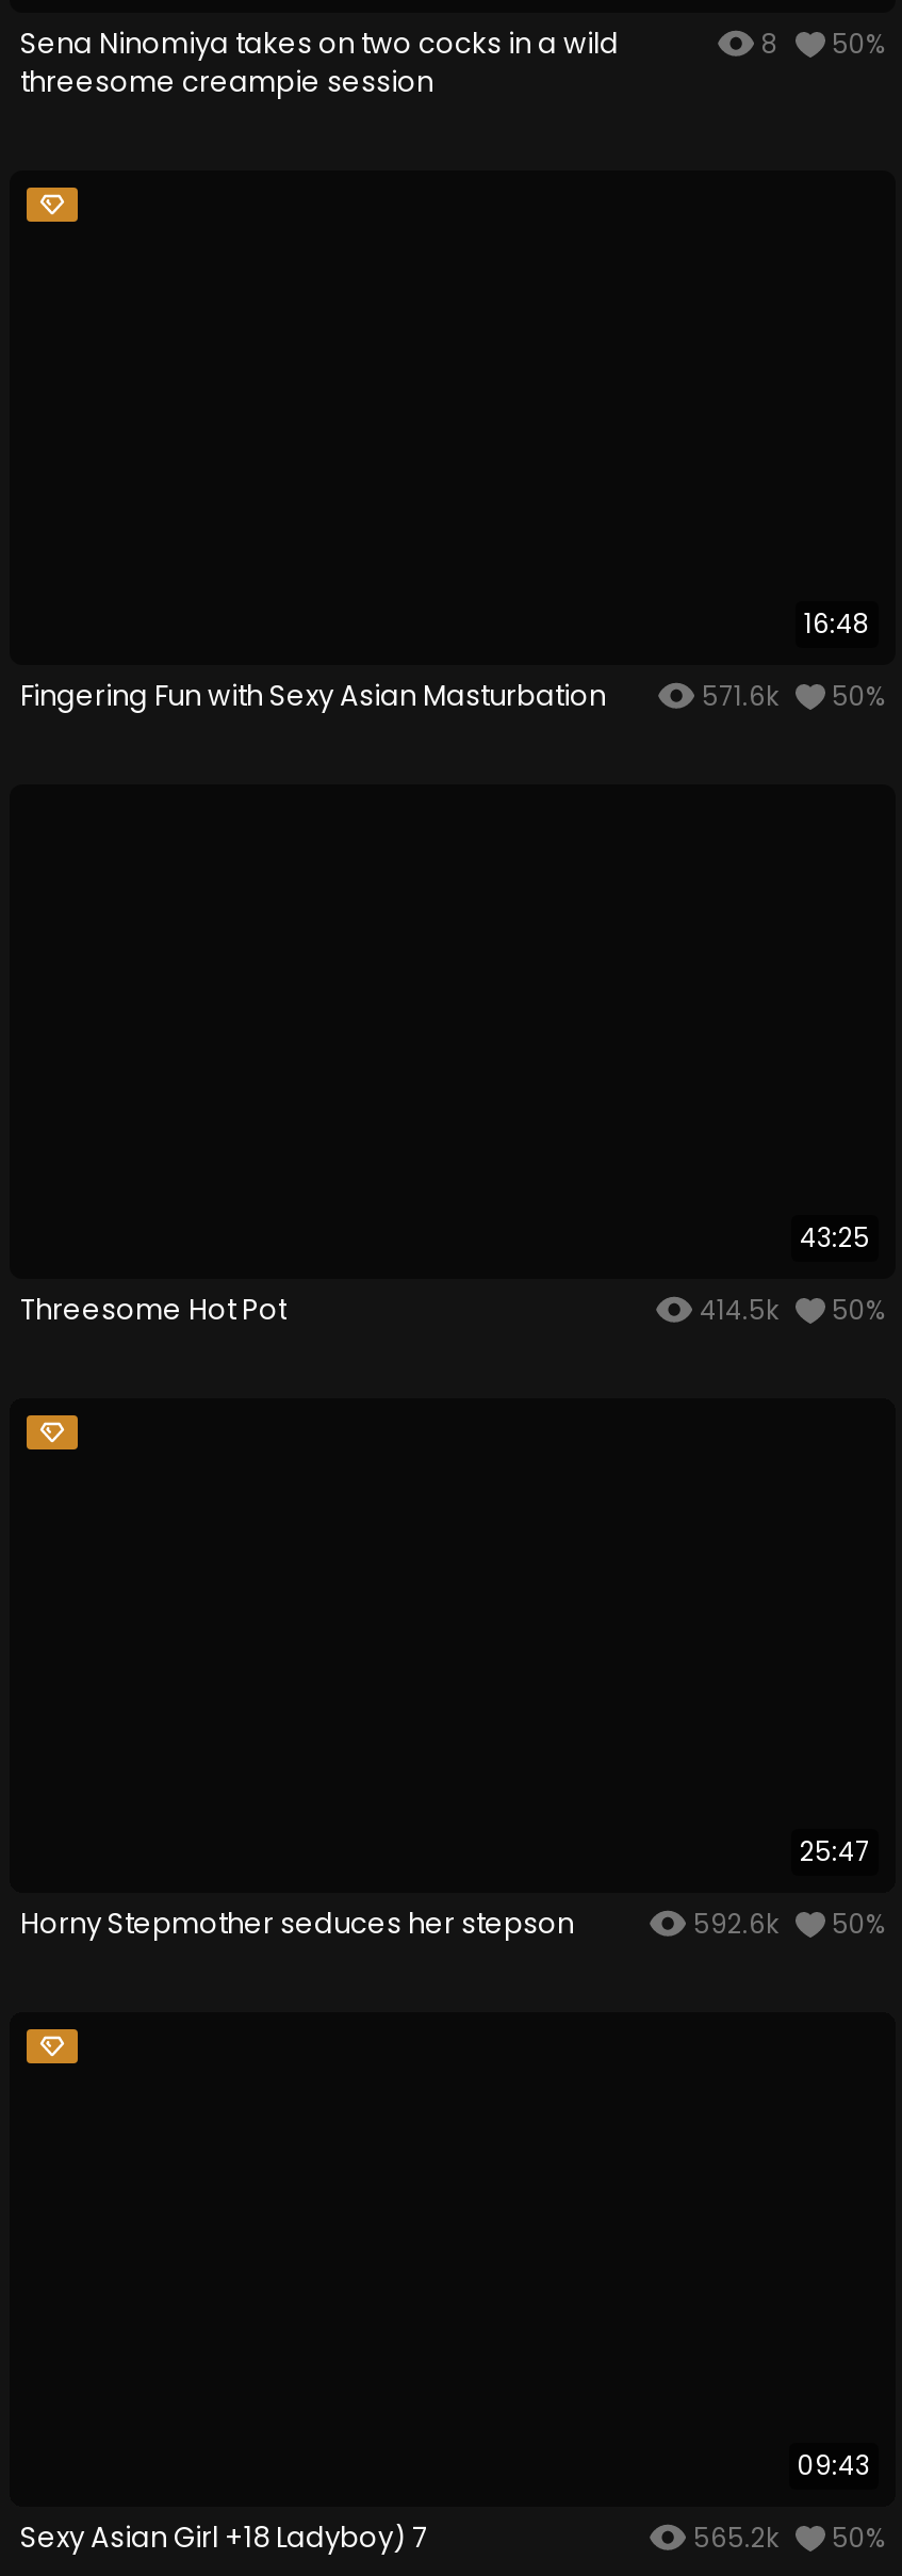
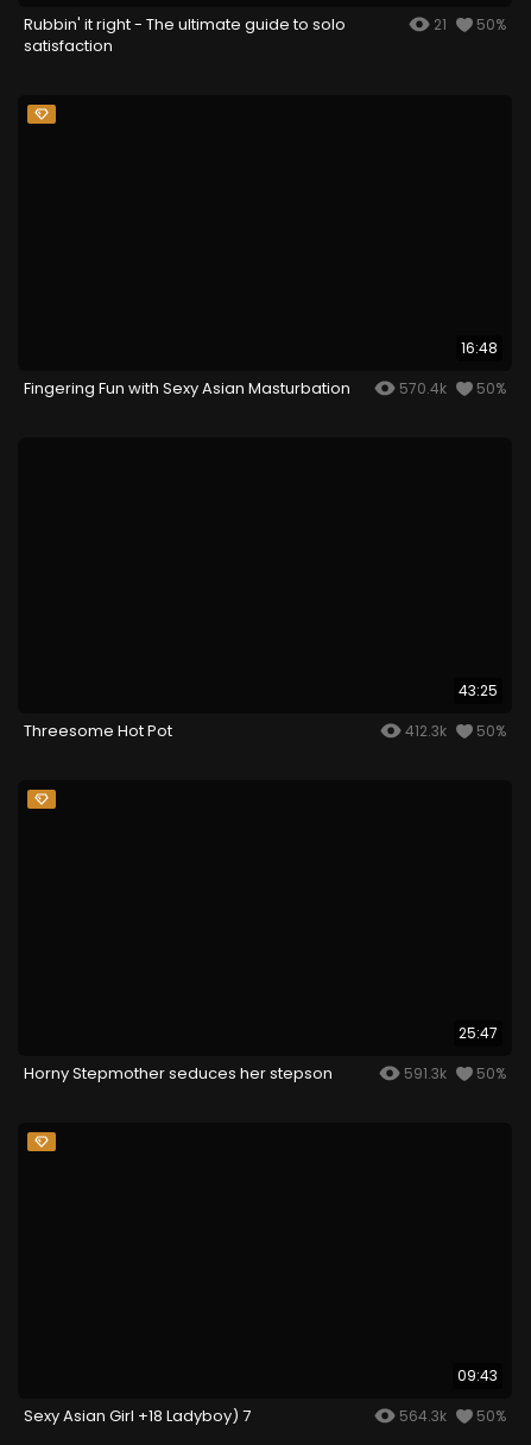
- Sena Ninomiya takes on two cocks in a wild
- threesome creampie session
+ Rubbin' it right - The ultimate guide to solo
+ satisfaction

- 8 50%
+ 21 50%

- 571.6k 50%
+ 570.4k 50%

- 414.5k 50%
+ 412.3k 50%

- 592.6k 50%
+ 591.3k 50%

- 565.2k 50%
+ 564.3k 50%
